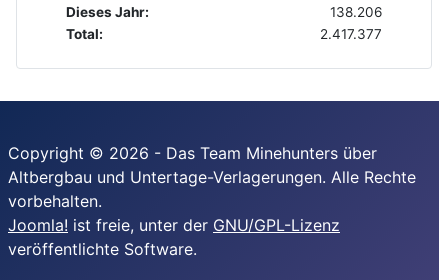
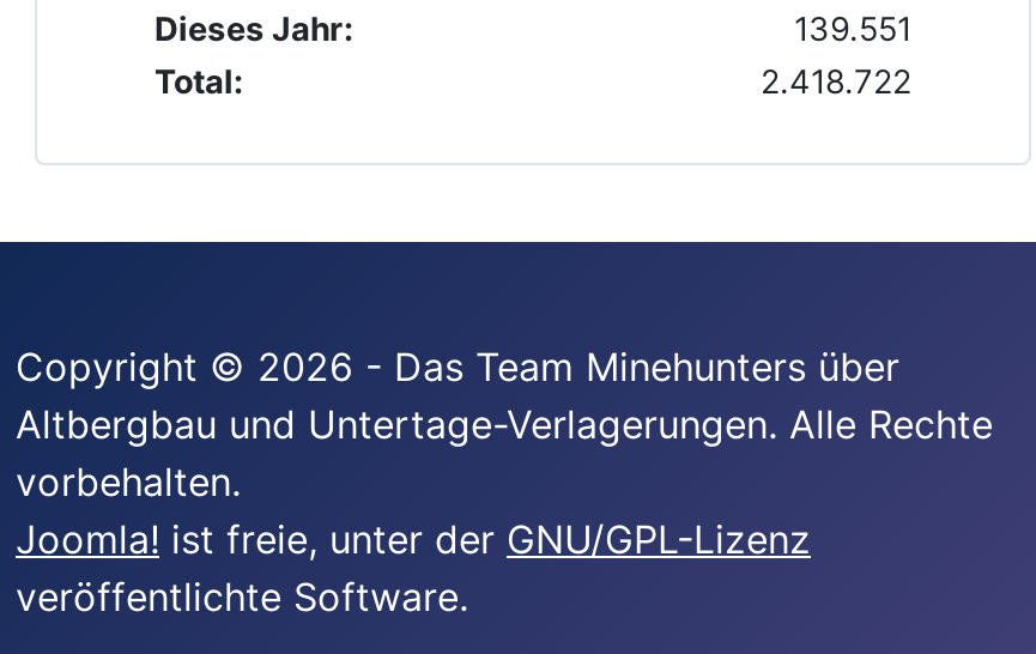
- 138.206
+ 139.551

- 2.417.377
+ 2.418.722
